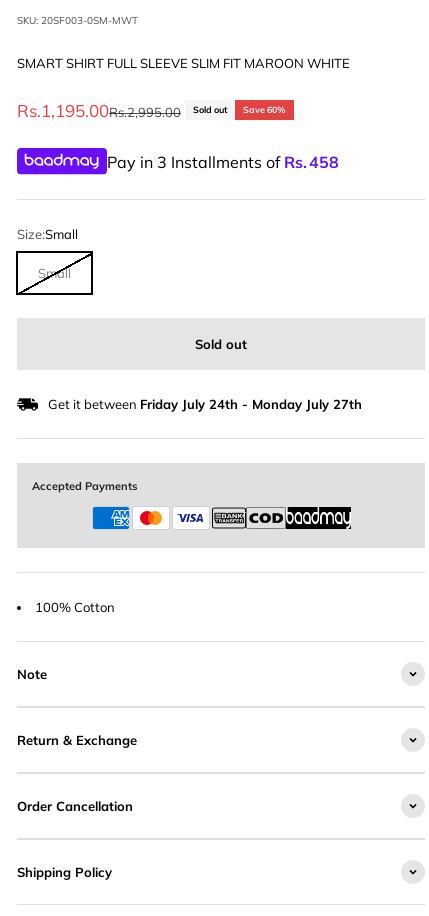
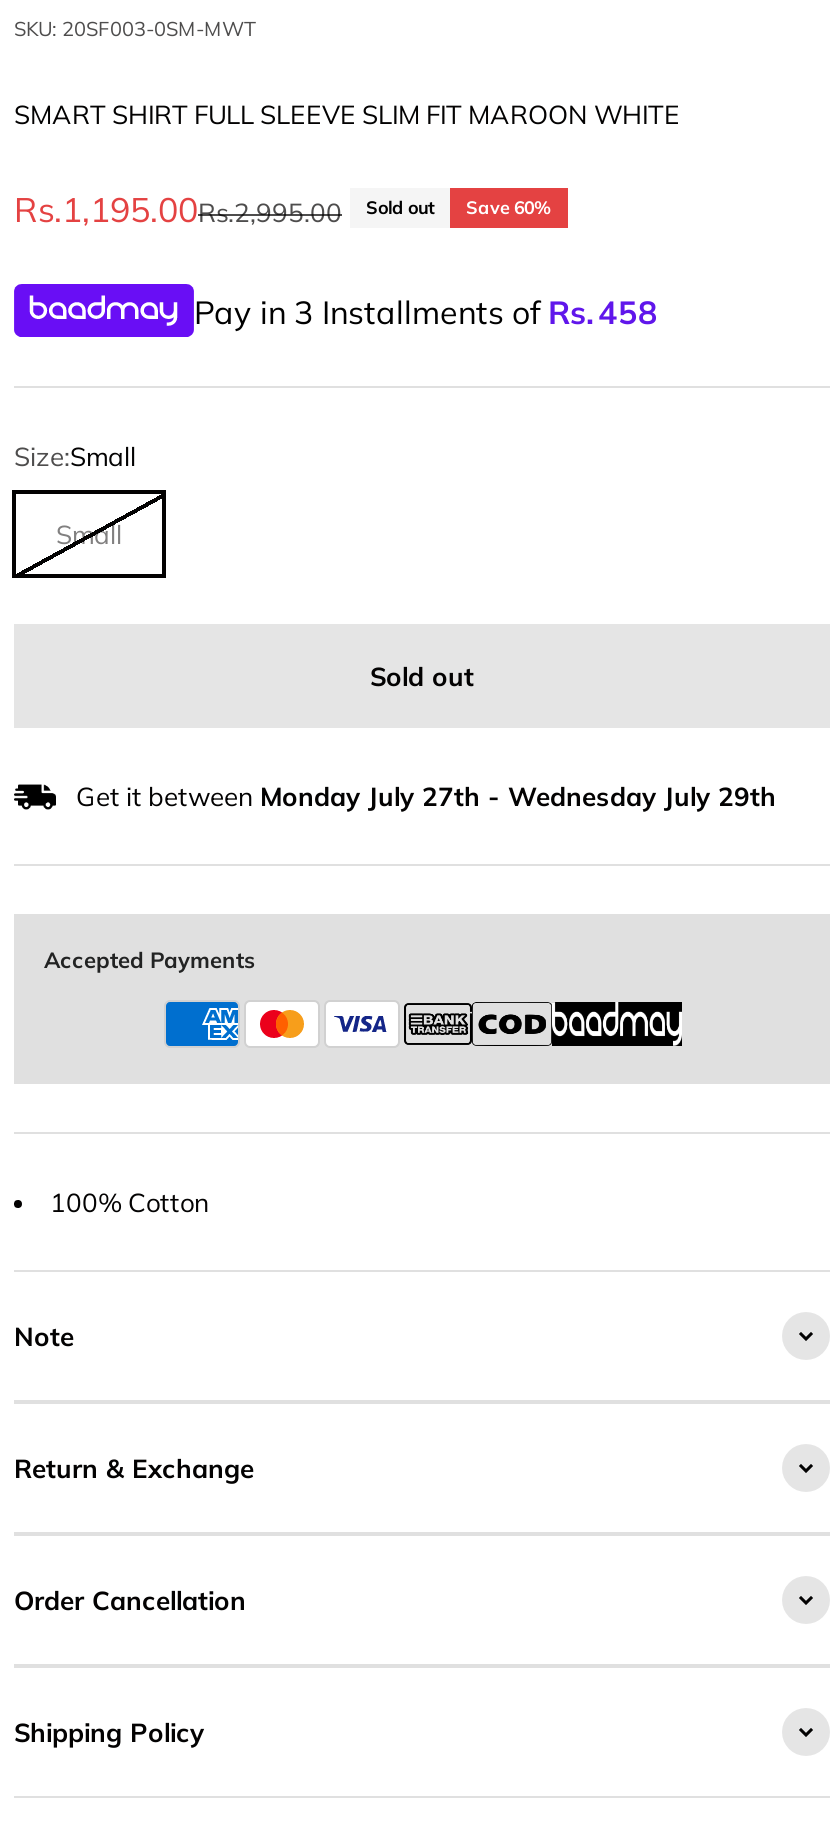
- Get it between Friday July 24th - Monday July 27th
+ Get it between Monday July 27th - Wednesday July 29th
